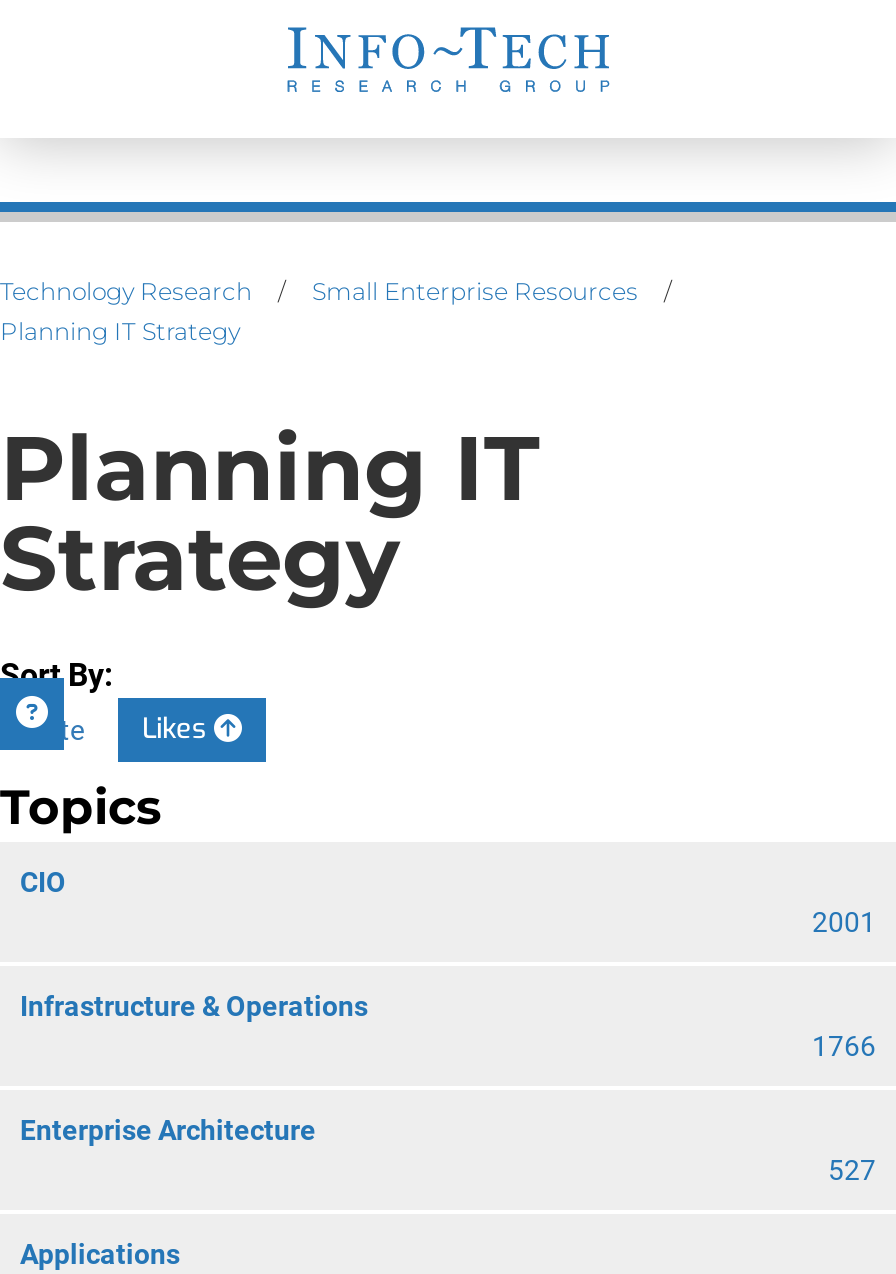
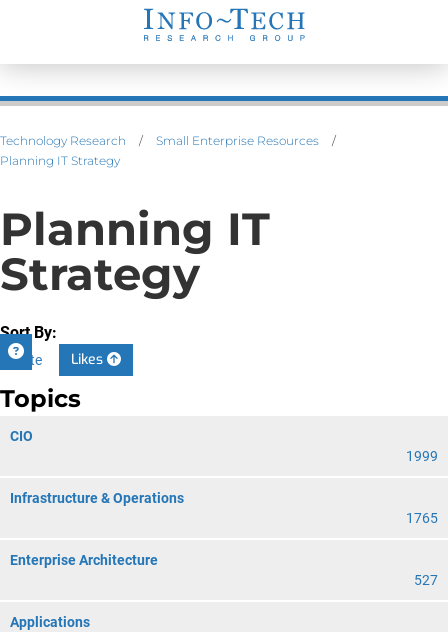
- 2001
+ 1999

- 1766
+ 1765
